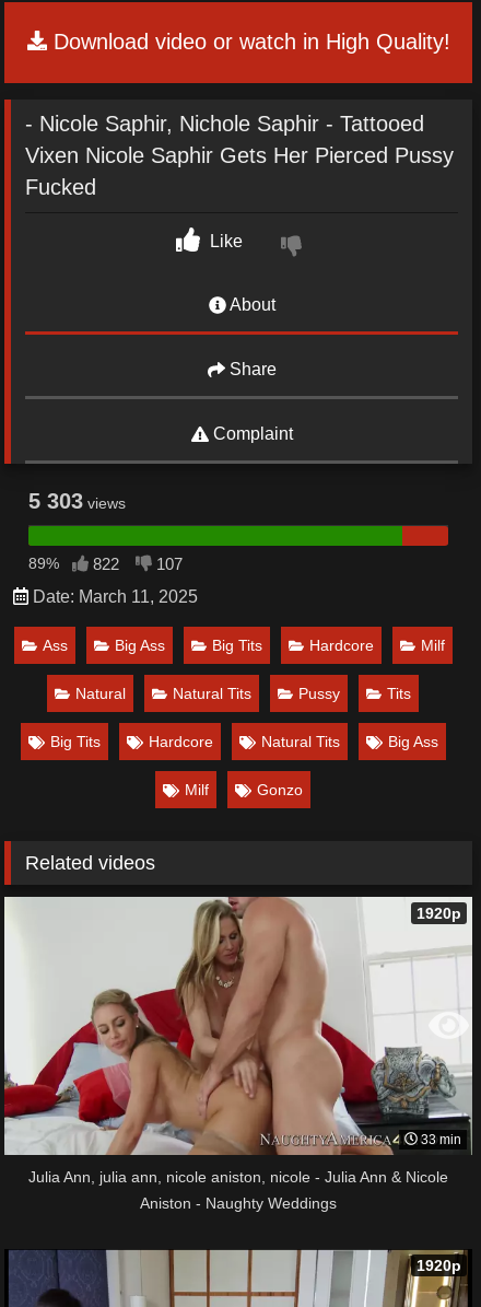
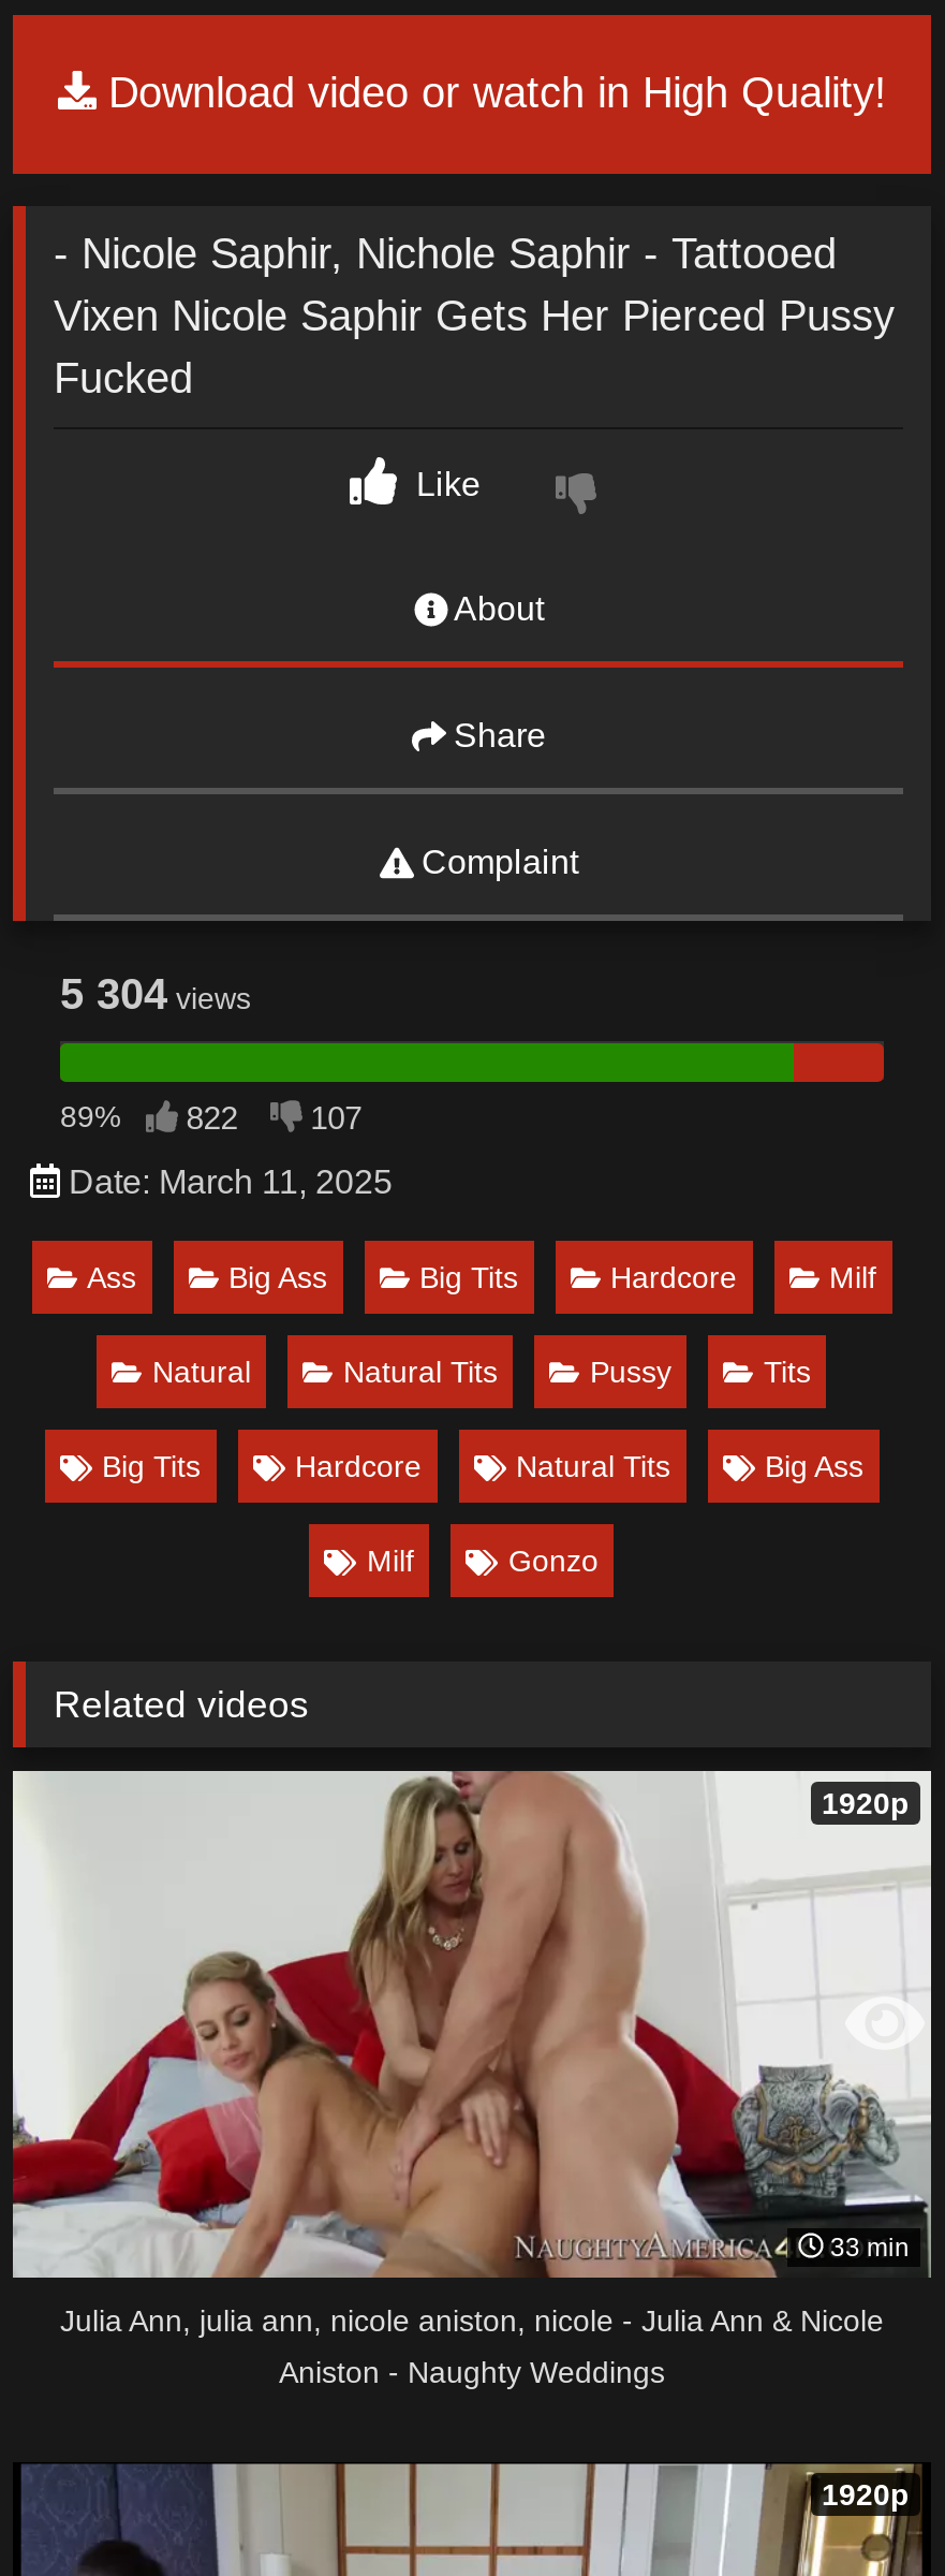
- 5 303 views
+ 5 304 views
